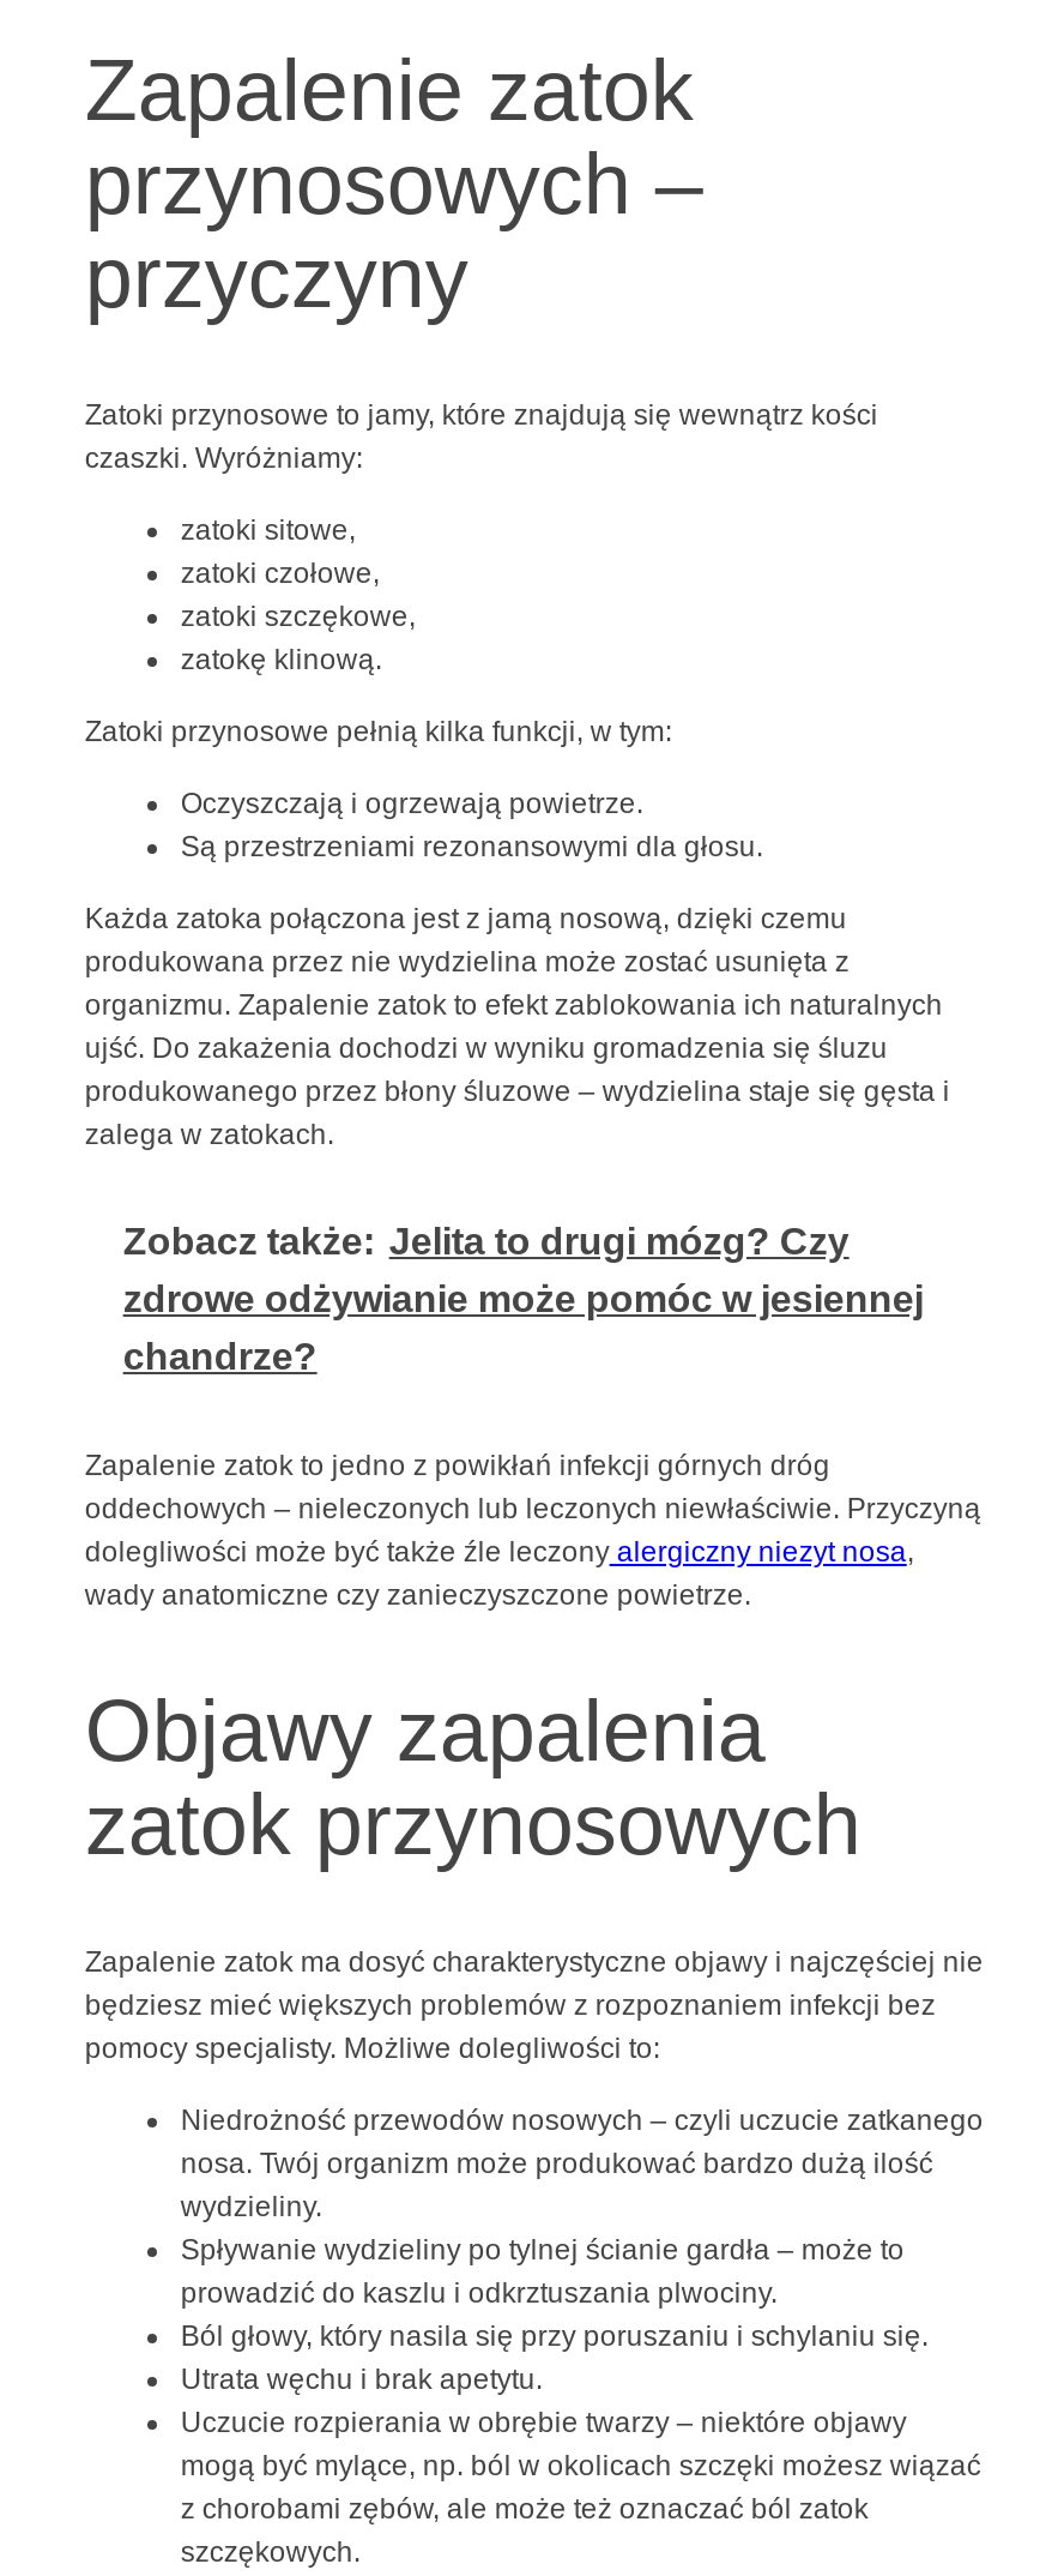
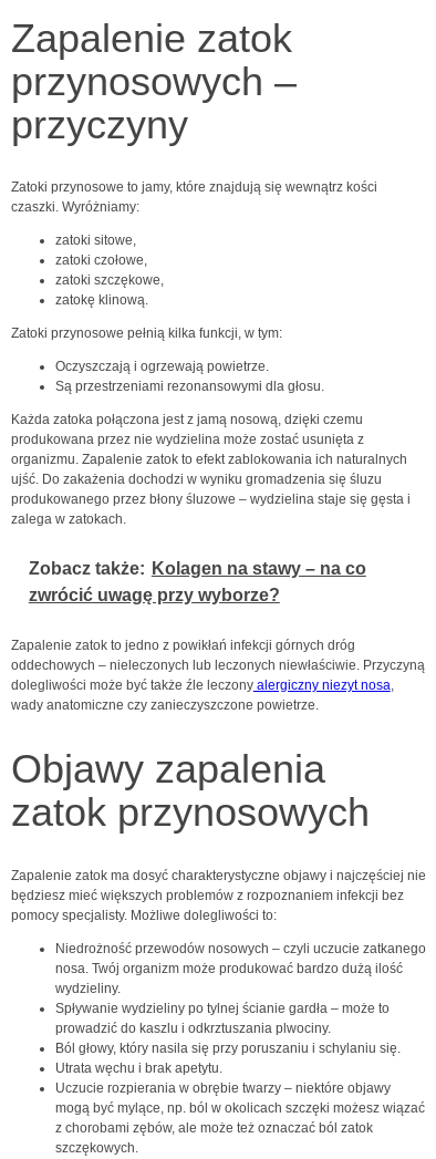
- Zobacz także: Jelita to drugi mózg? Czy
- zdrowe odżywianie może pomóc w jesiennej
- chandrze?
+ Zobacz także: Kolagen na stawy – na co
+ zwrócić uwagę przy wyborze?
